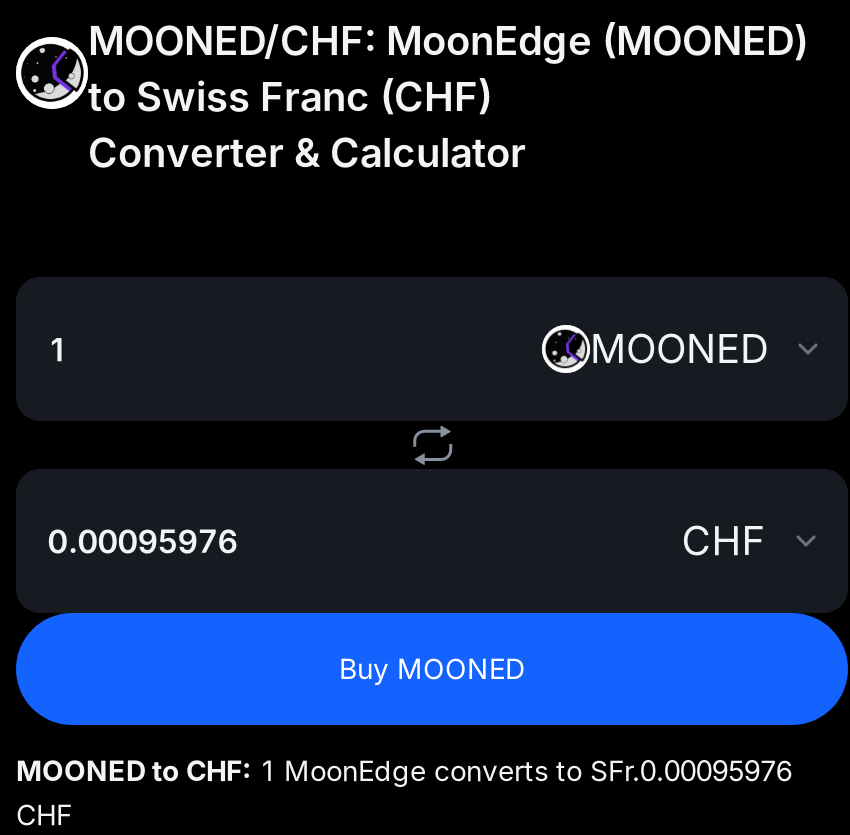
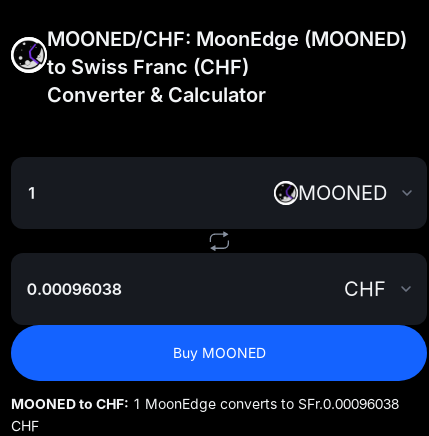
- MOONED to CHF: 1 MoonEdge converts to SFr.0.00095976
+ MOONED to CHF: 1 MoonEdge converts to SFr.0.00096038
